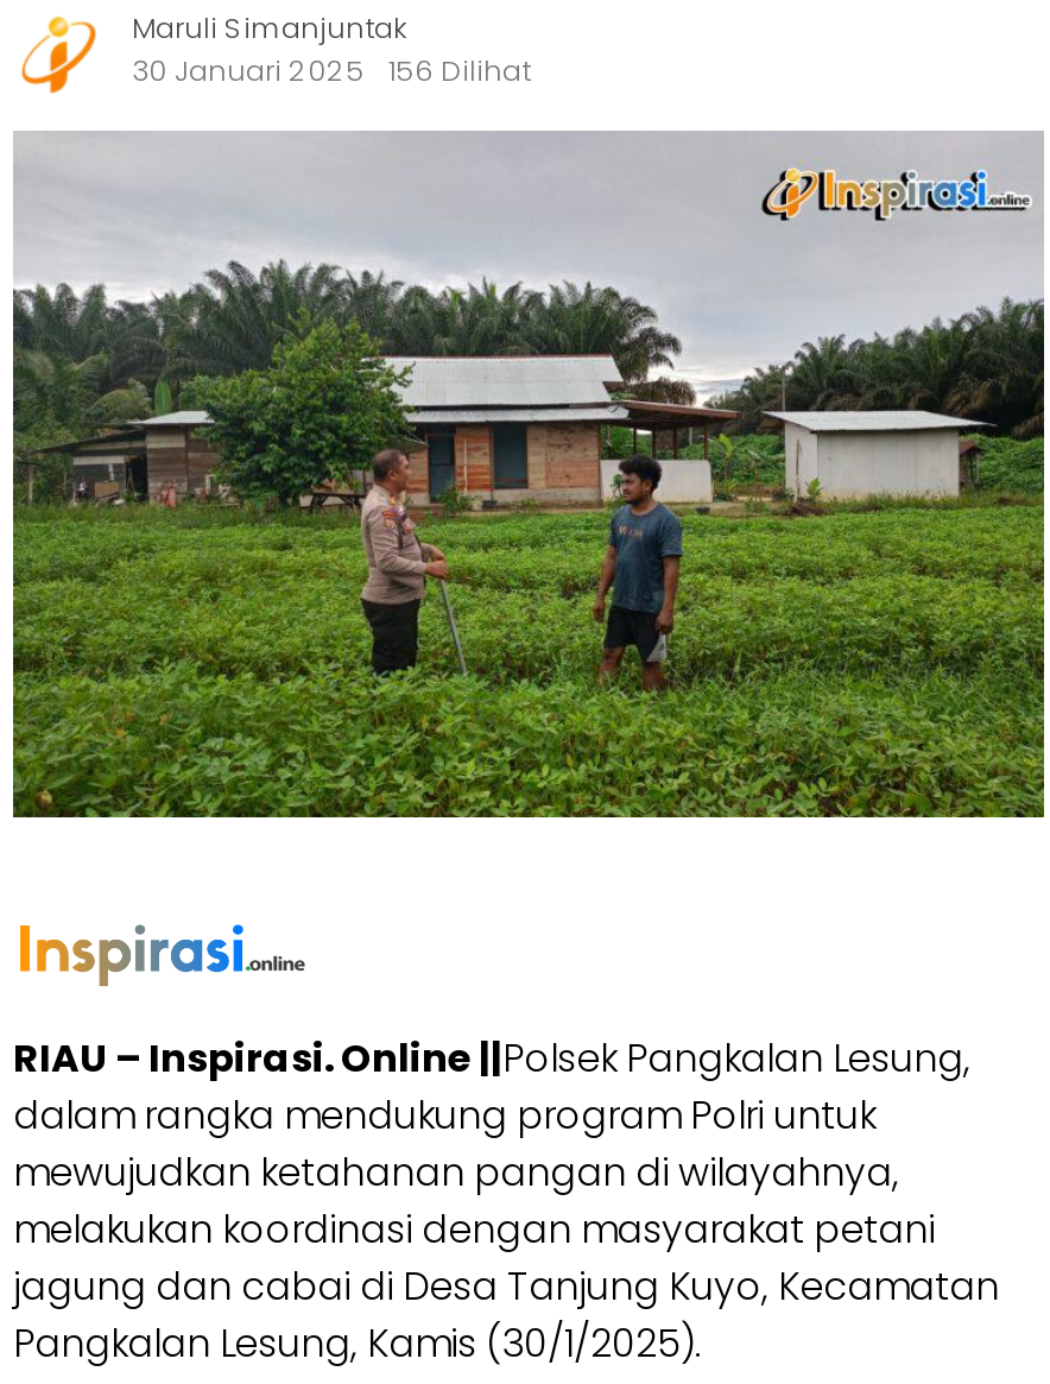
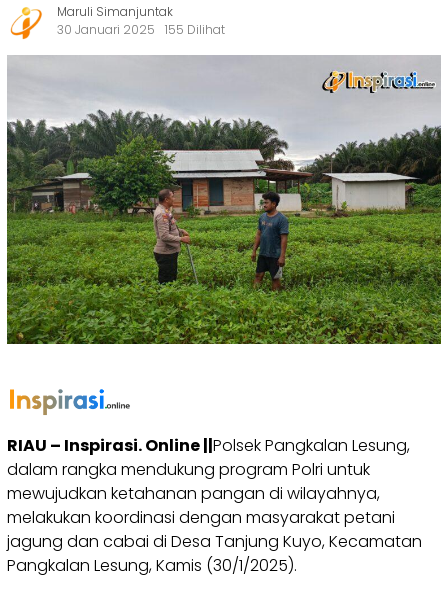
- 30 Januari 2025 156 Dilihat
+ 30 Januari 2025 155 Dilihat
